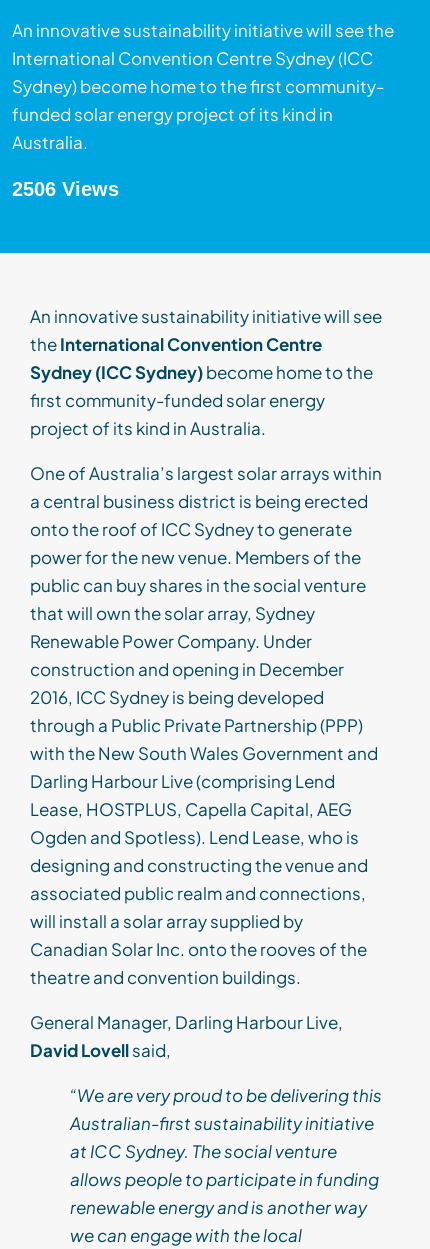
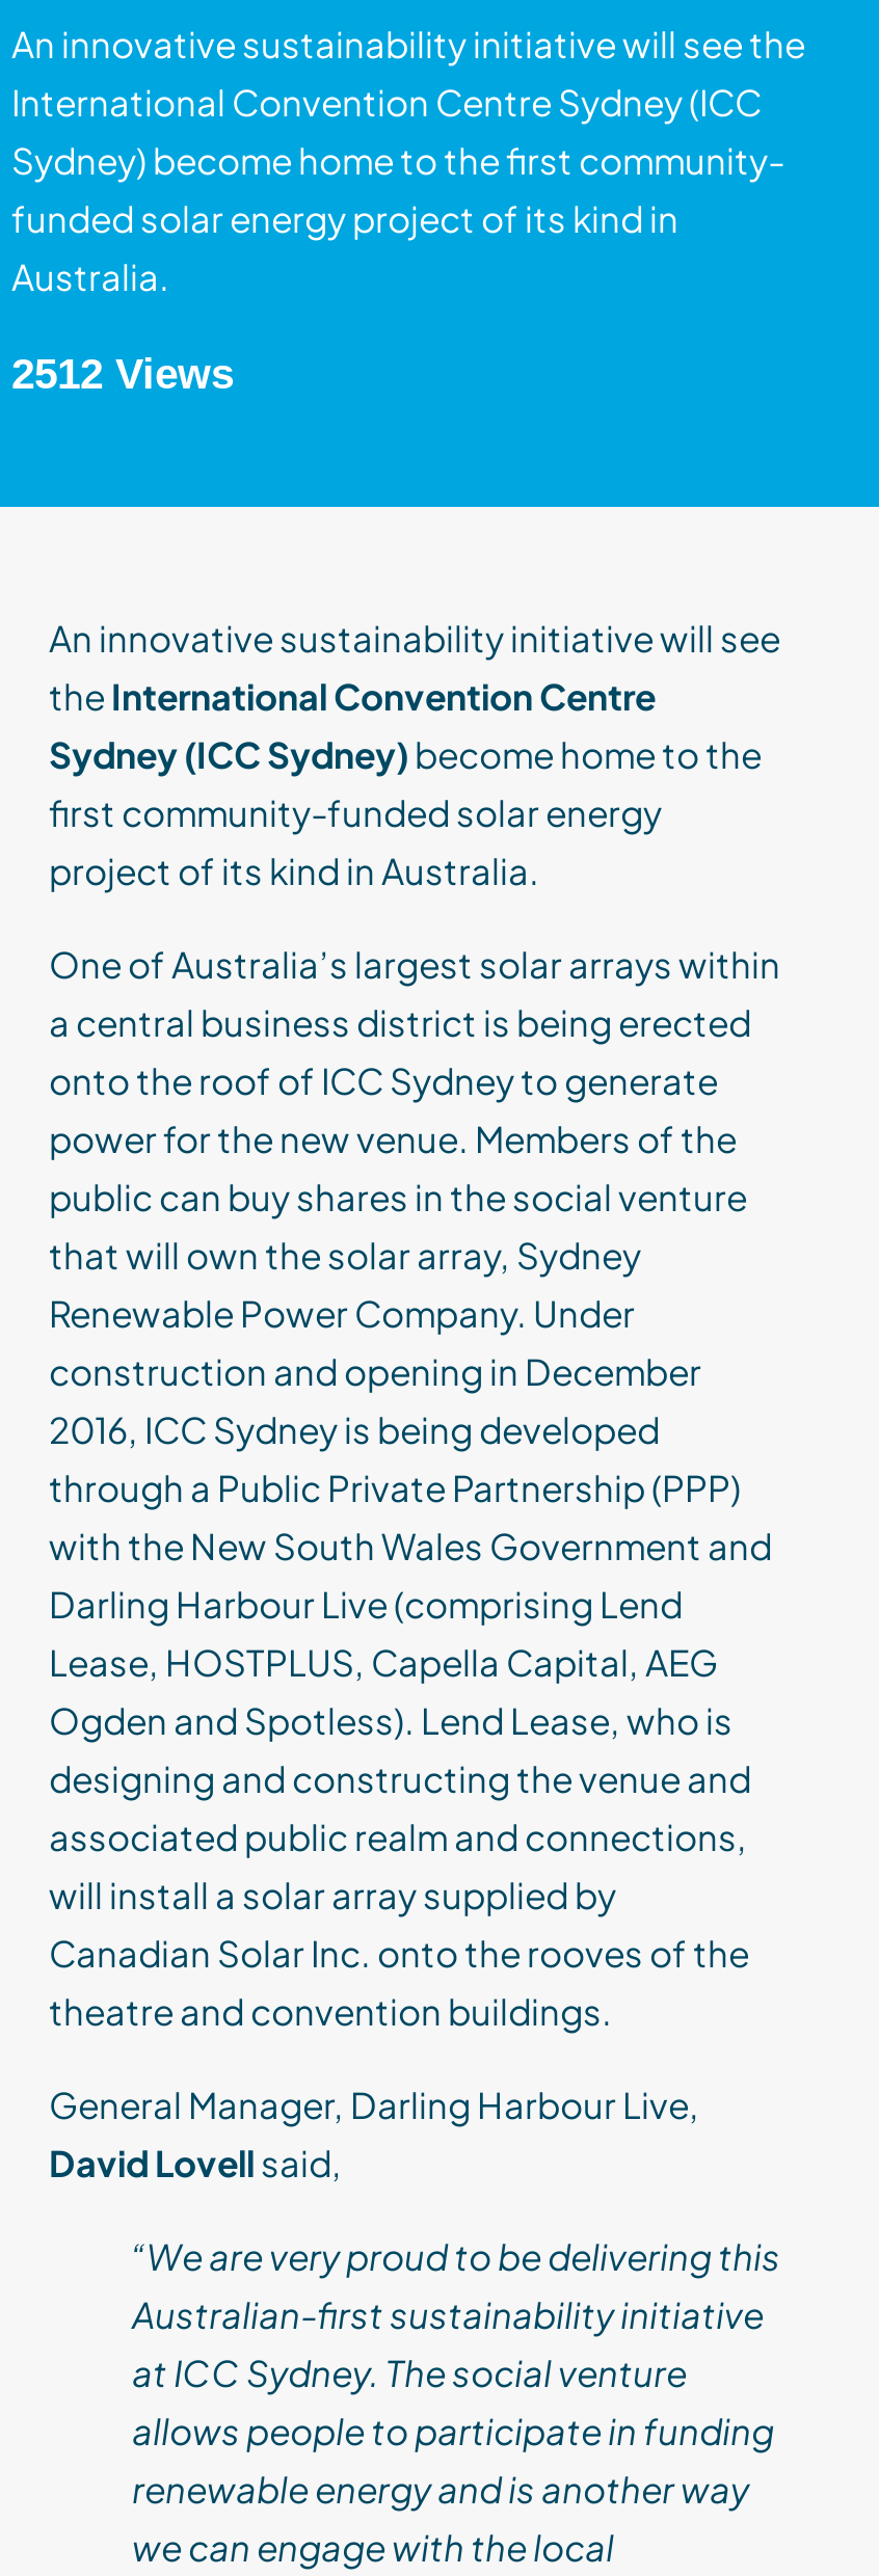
- 2506 Views
+ 2512 Views
